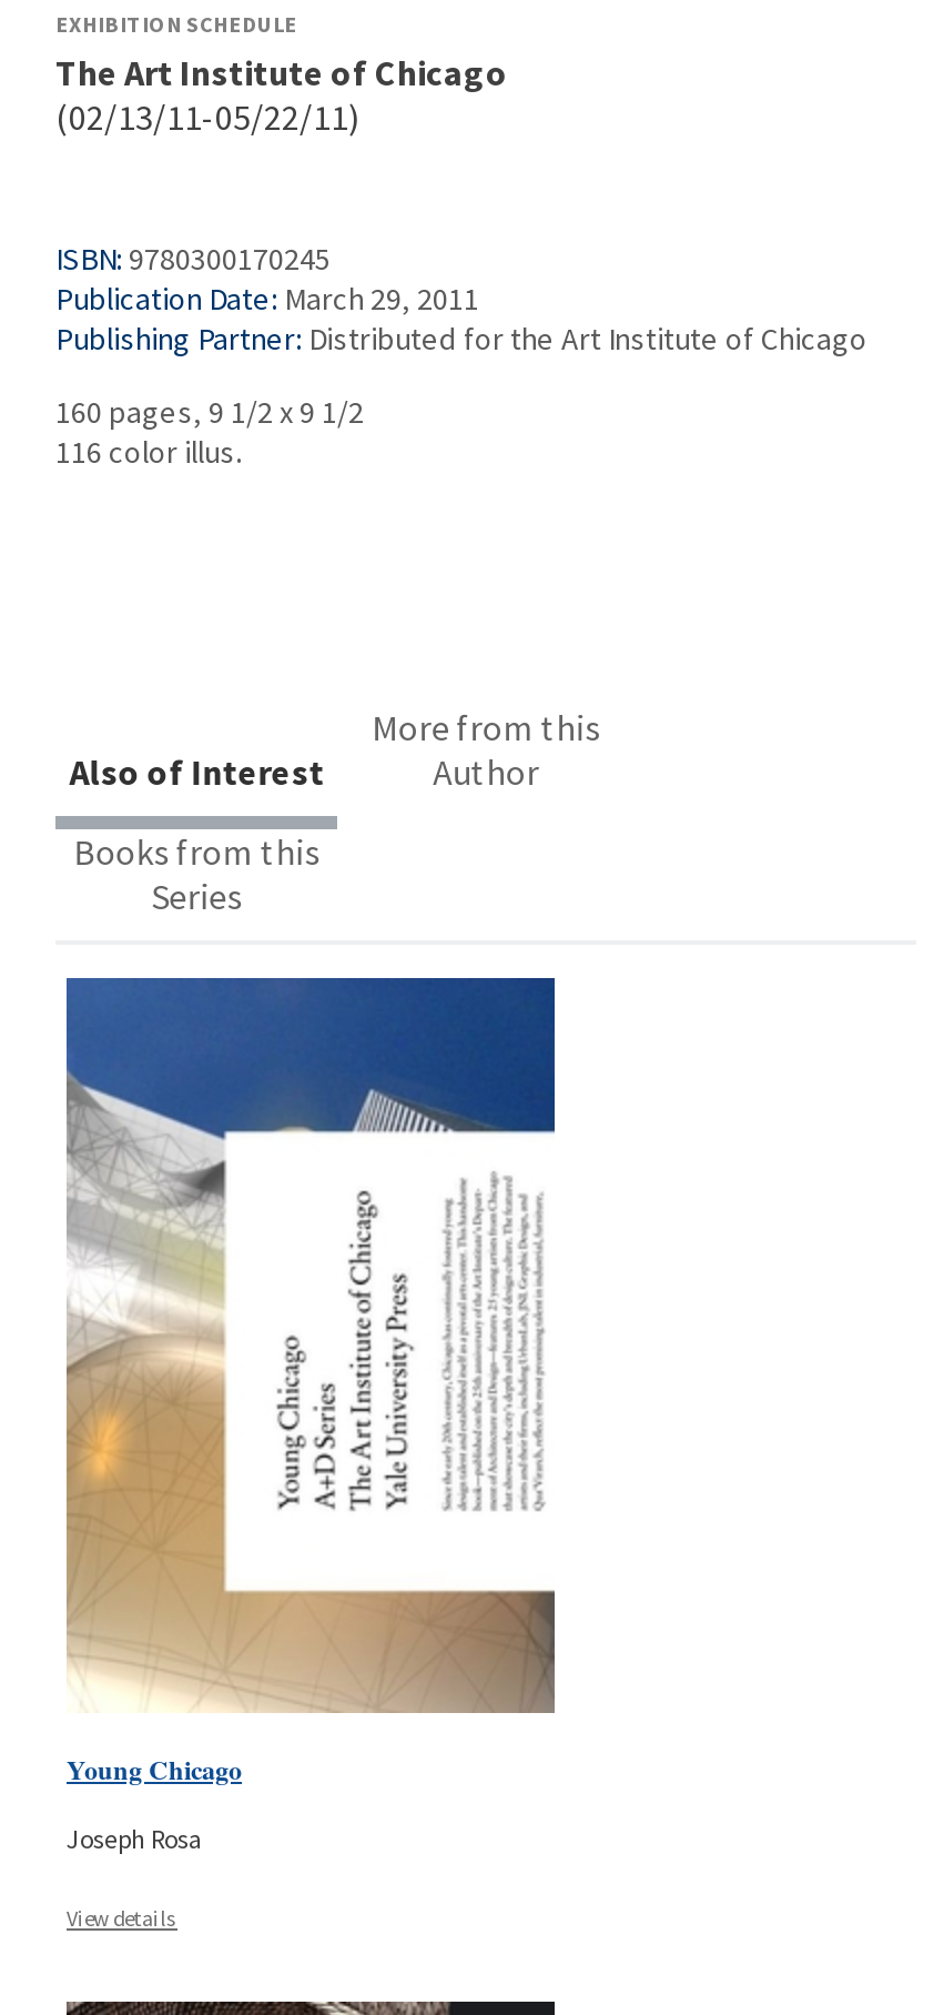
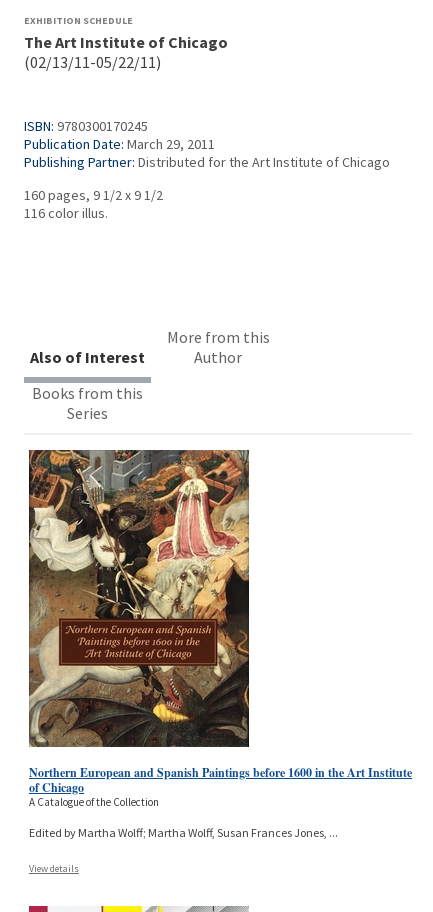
- [image]
+ [image]

- Young Chicago
+ Northern European and Spanish Paintings before 1600 in the Art Institute
+ of Chicago
+ A Catalogue of the Collection

- Joseph Rosa
+ Edited by Martha Wolff; Martha Wolff, Susan Frances Jones,...
